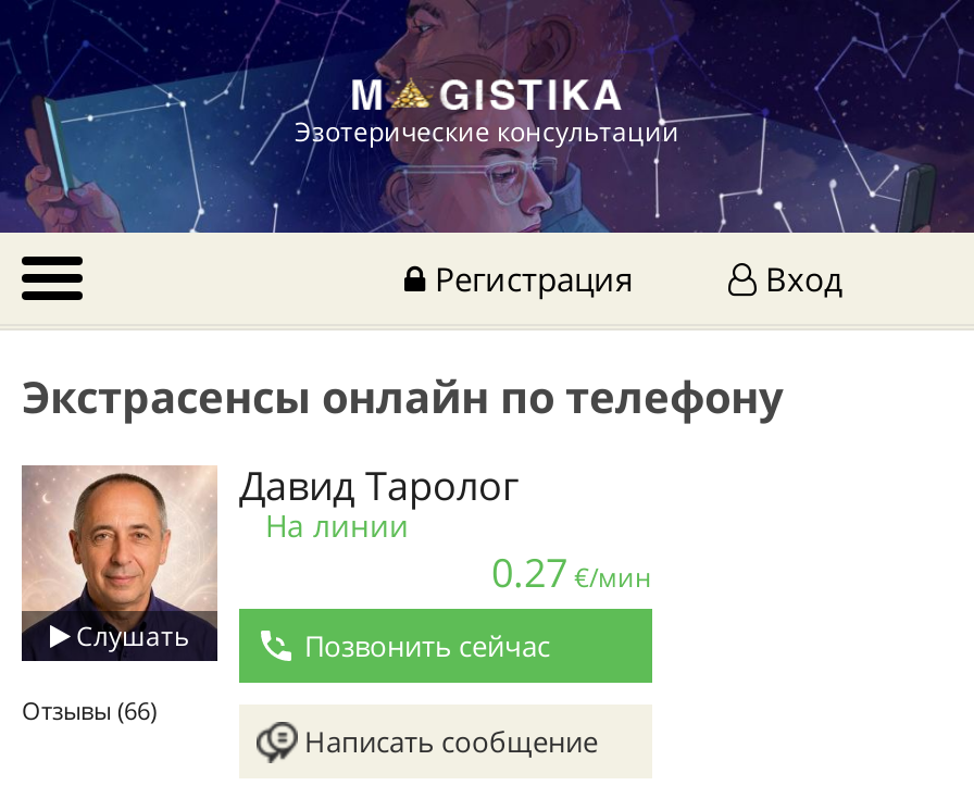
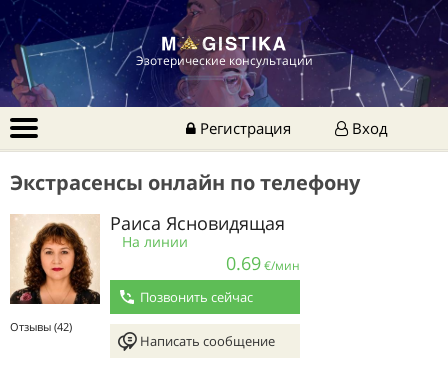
- [image]
- Слушать
- Отзывы (66)
+ [image]
+ Отзывы (42)

- Давид Таролог
+ Раиса Ясновидящая

- 0.27€/мин
+ 0.69€/мин
